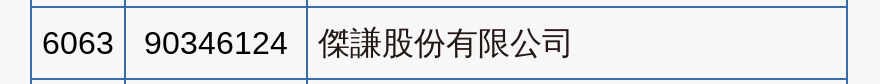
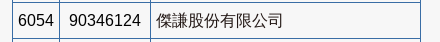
- 6063 90346124 傑謙股份有限公司
+ 6054 90346124 傑謙股份有限公司
